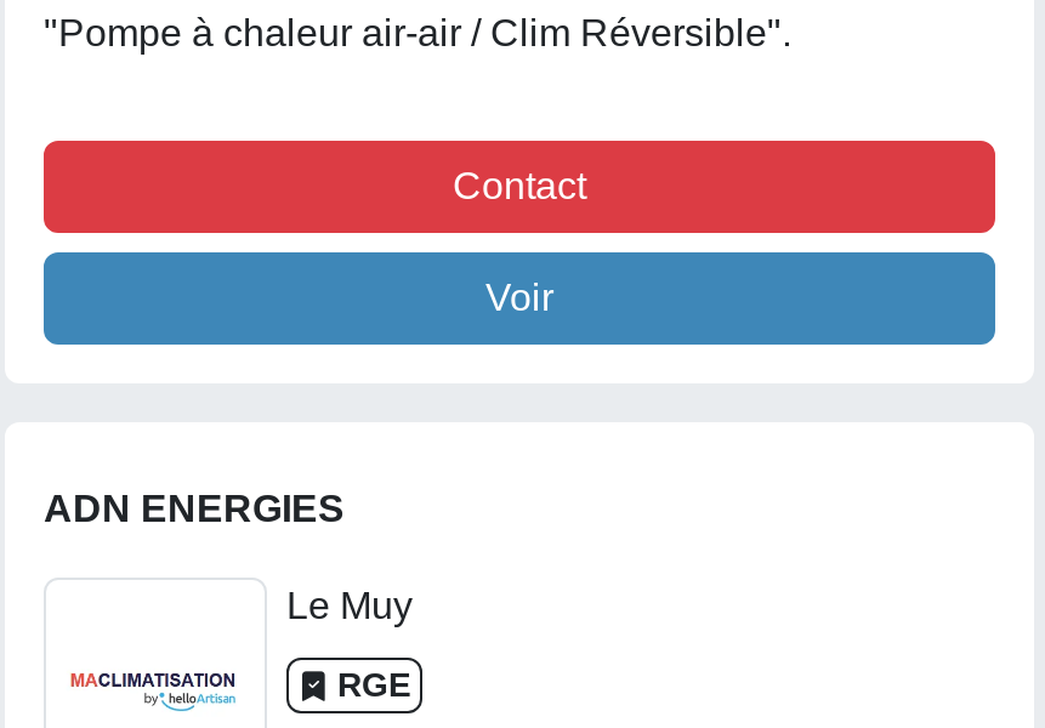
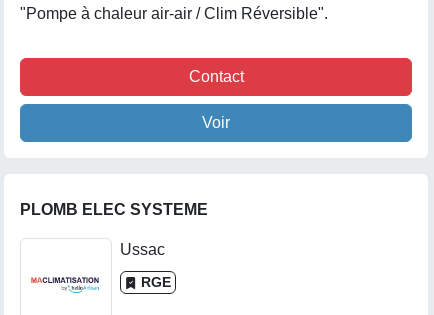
- ADN ENERGIES
+ PLOMB ELEC SYSTEME

- Le Muy
+ Ussac
